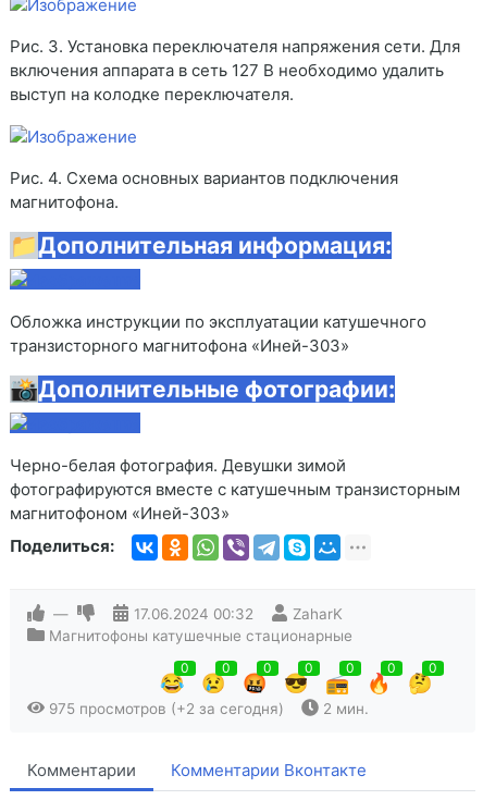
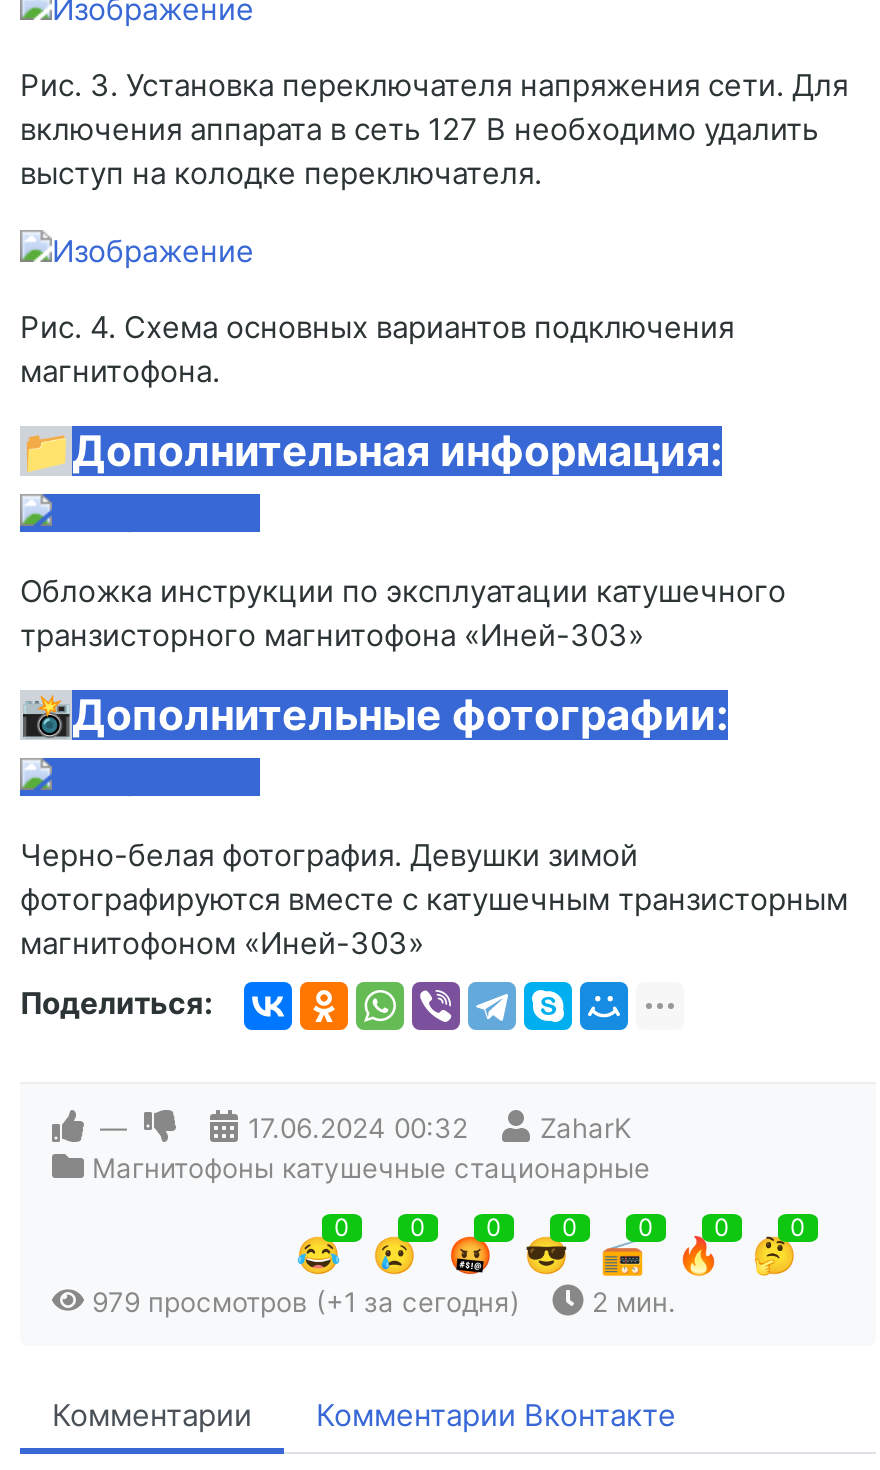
- 975 просмотров (+2 за сегодня)
+ 979 просмотров (+1 за сегодня)
